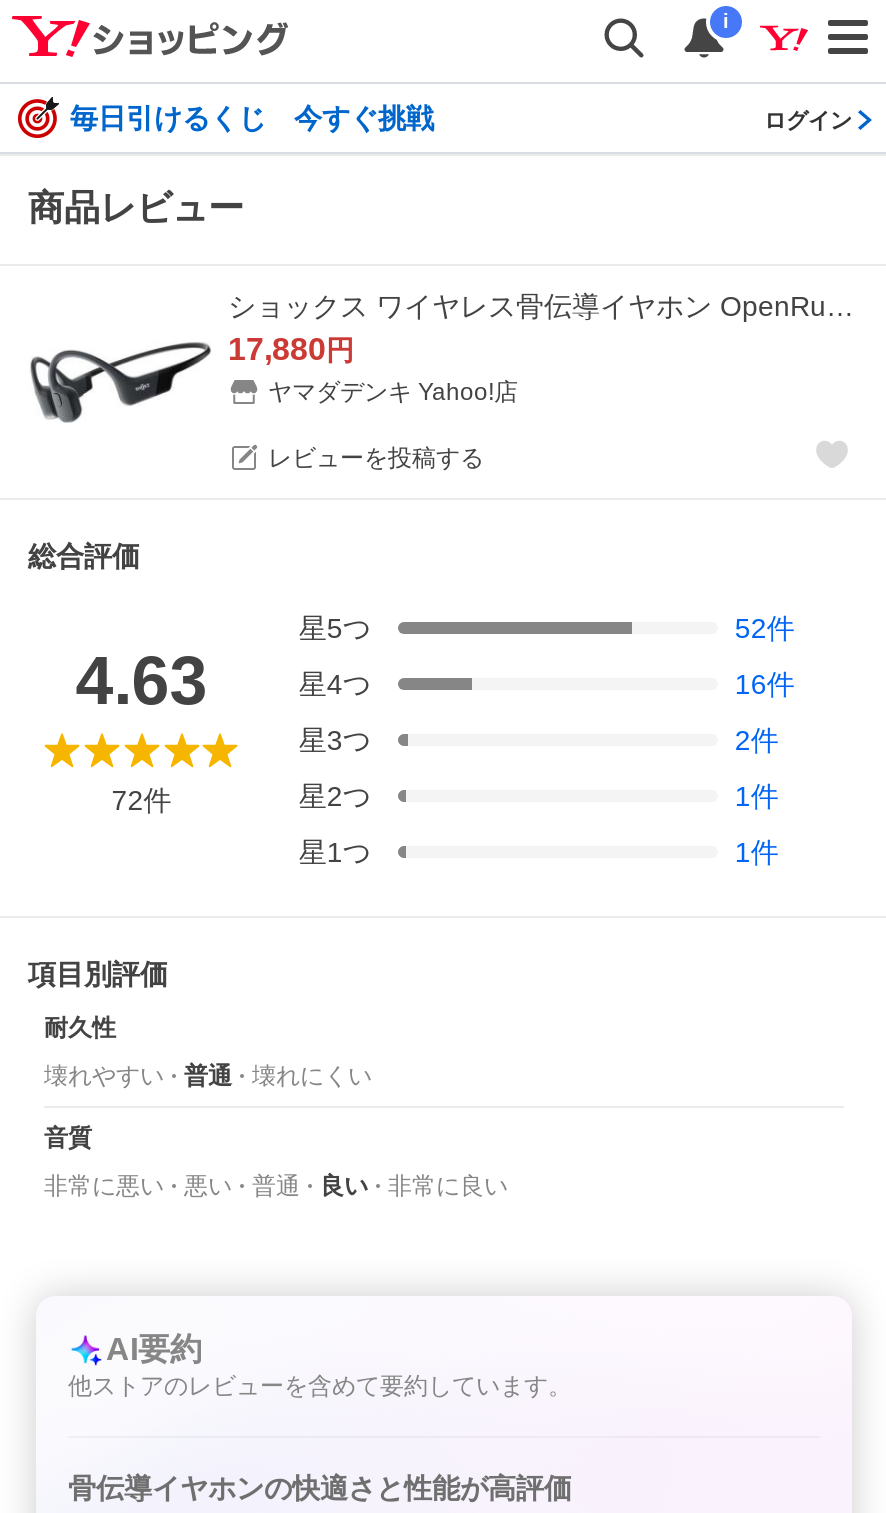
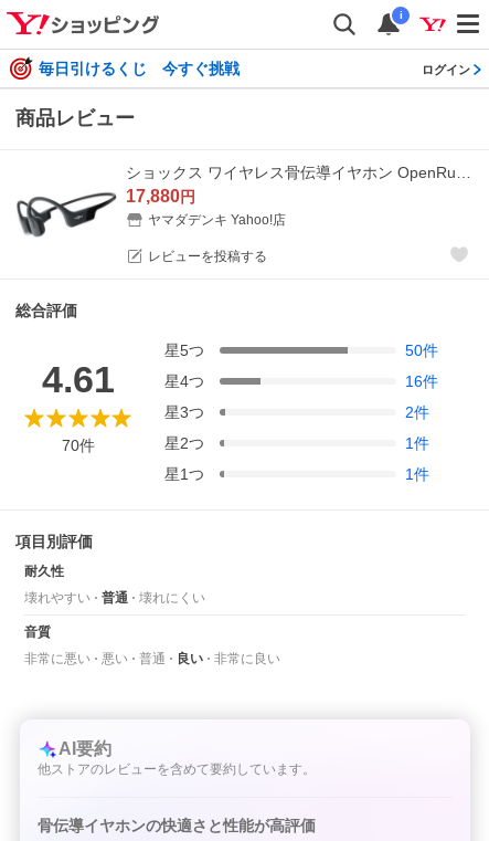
- 52件
+ 50件

- 4.63
+ 4.61

- 72件
+ 70件
